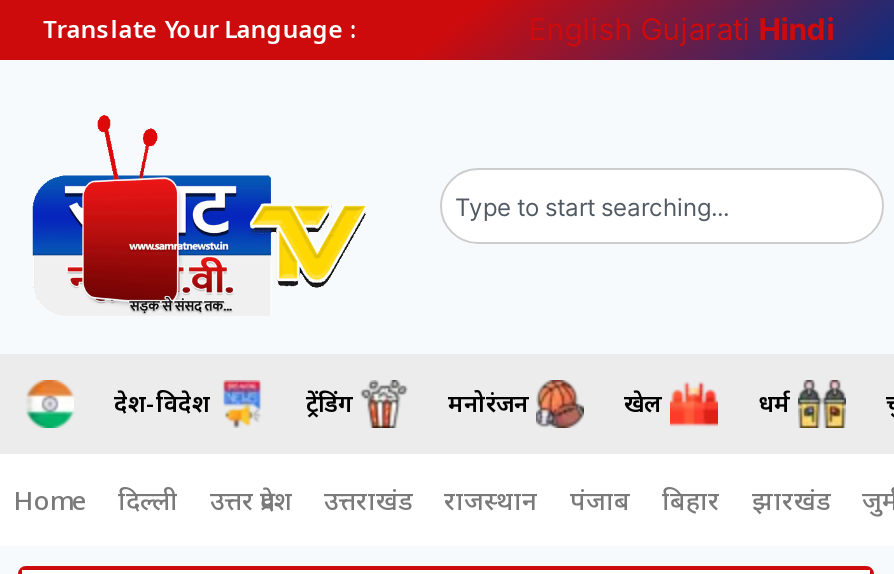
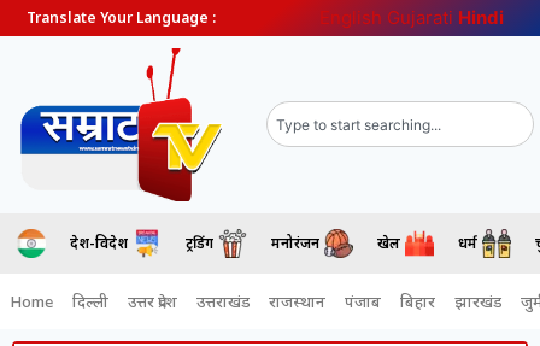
- [image]
+ [image]
